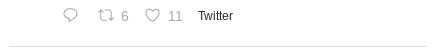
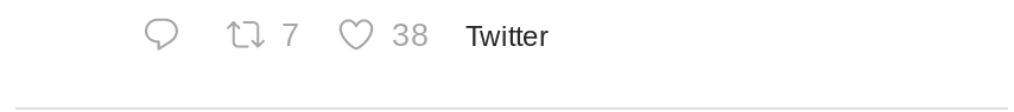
- 6
- 11
+ 7
+ 38
